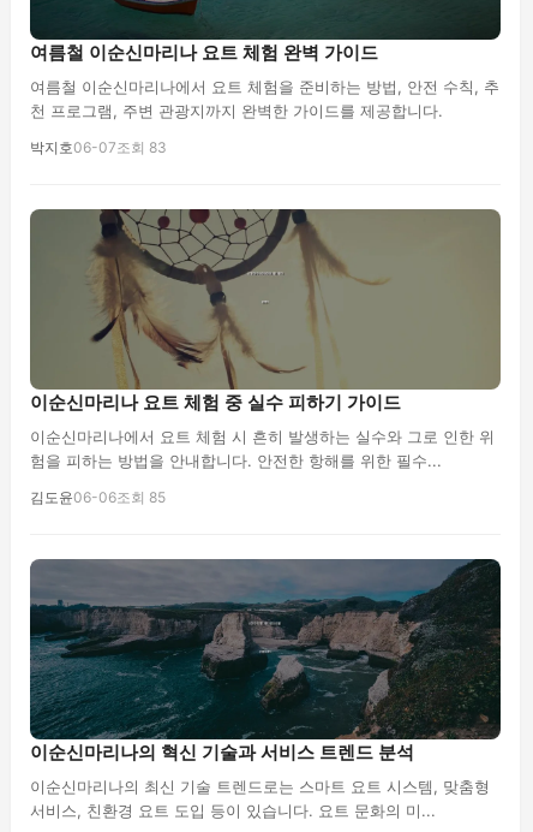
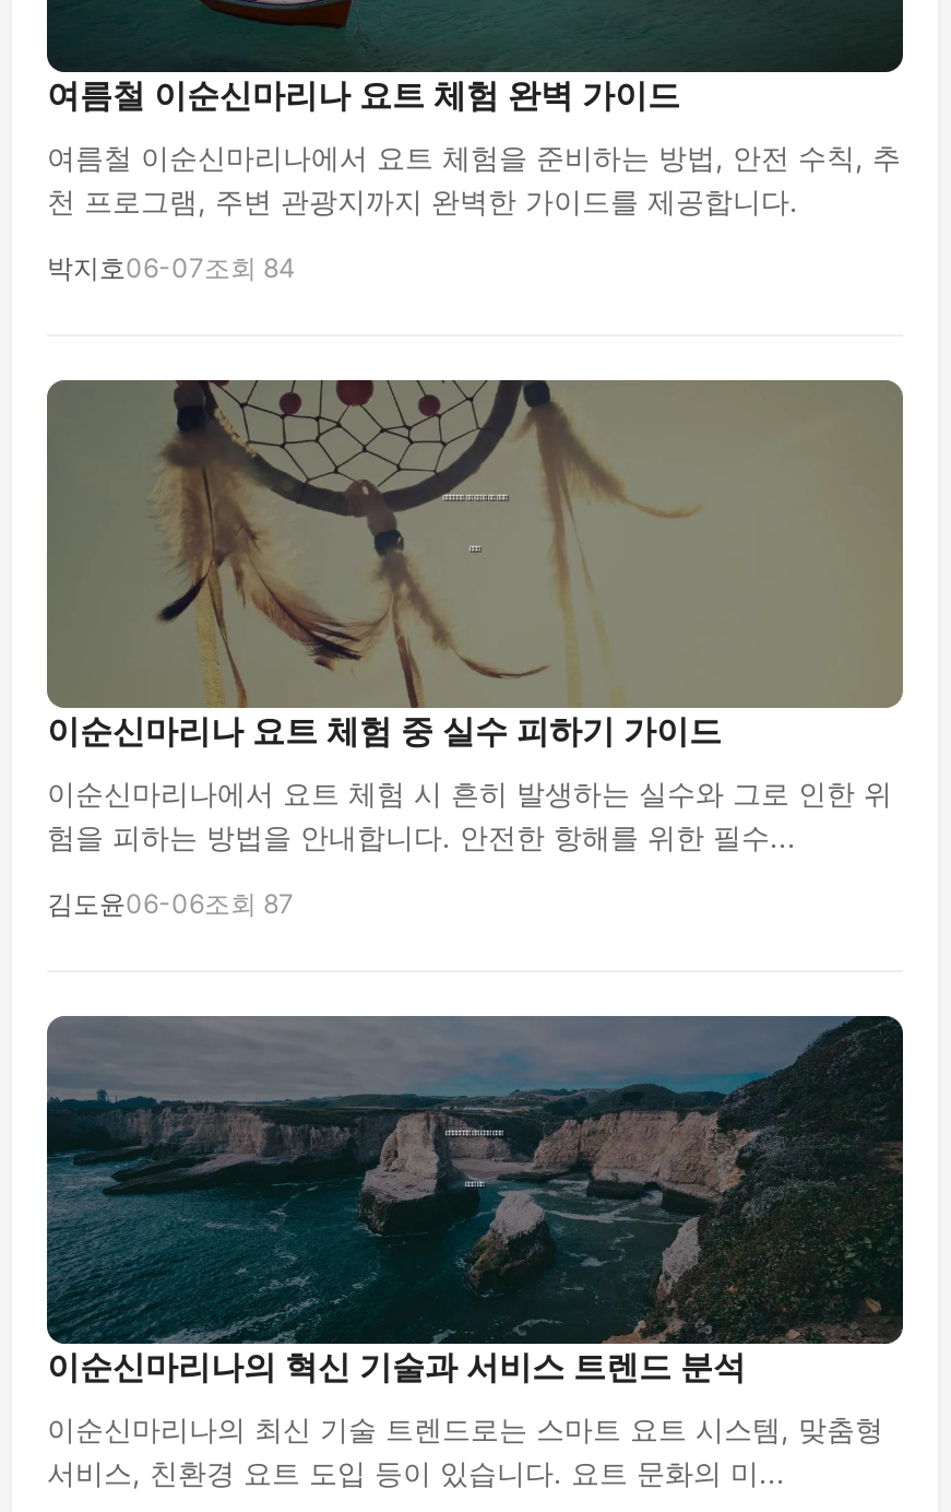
- 박지호06-07조회 83
+ 박지호06-07조회 84

- 김도윤06-06조회 85
+ 김도윤06-06조회 87
